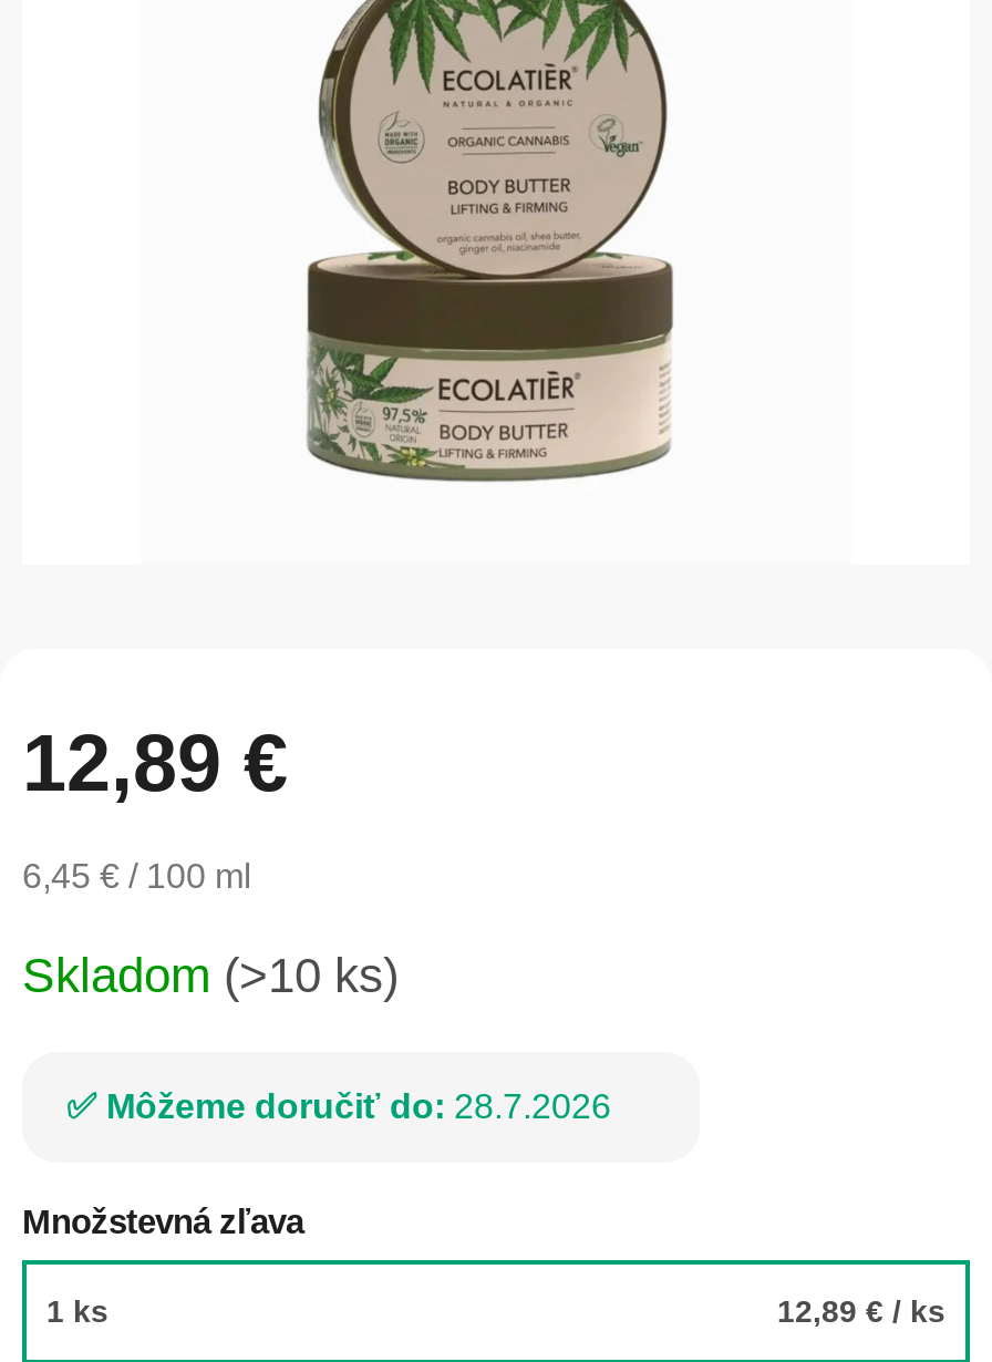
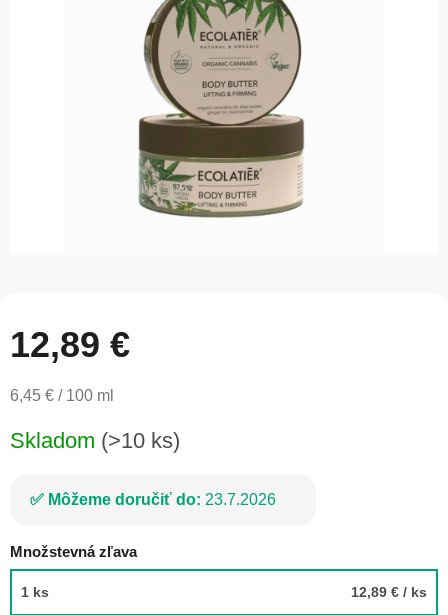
- Môžeme doručiť do: 28.7.2026
+ Môžeme doručiť do: 23.7.2026
